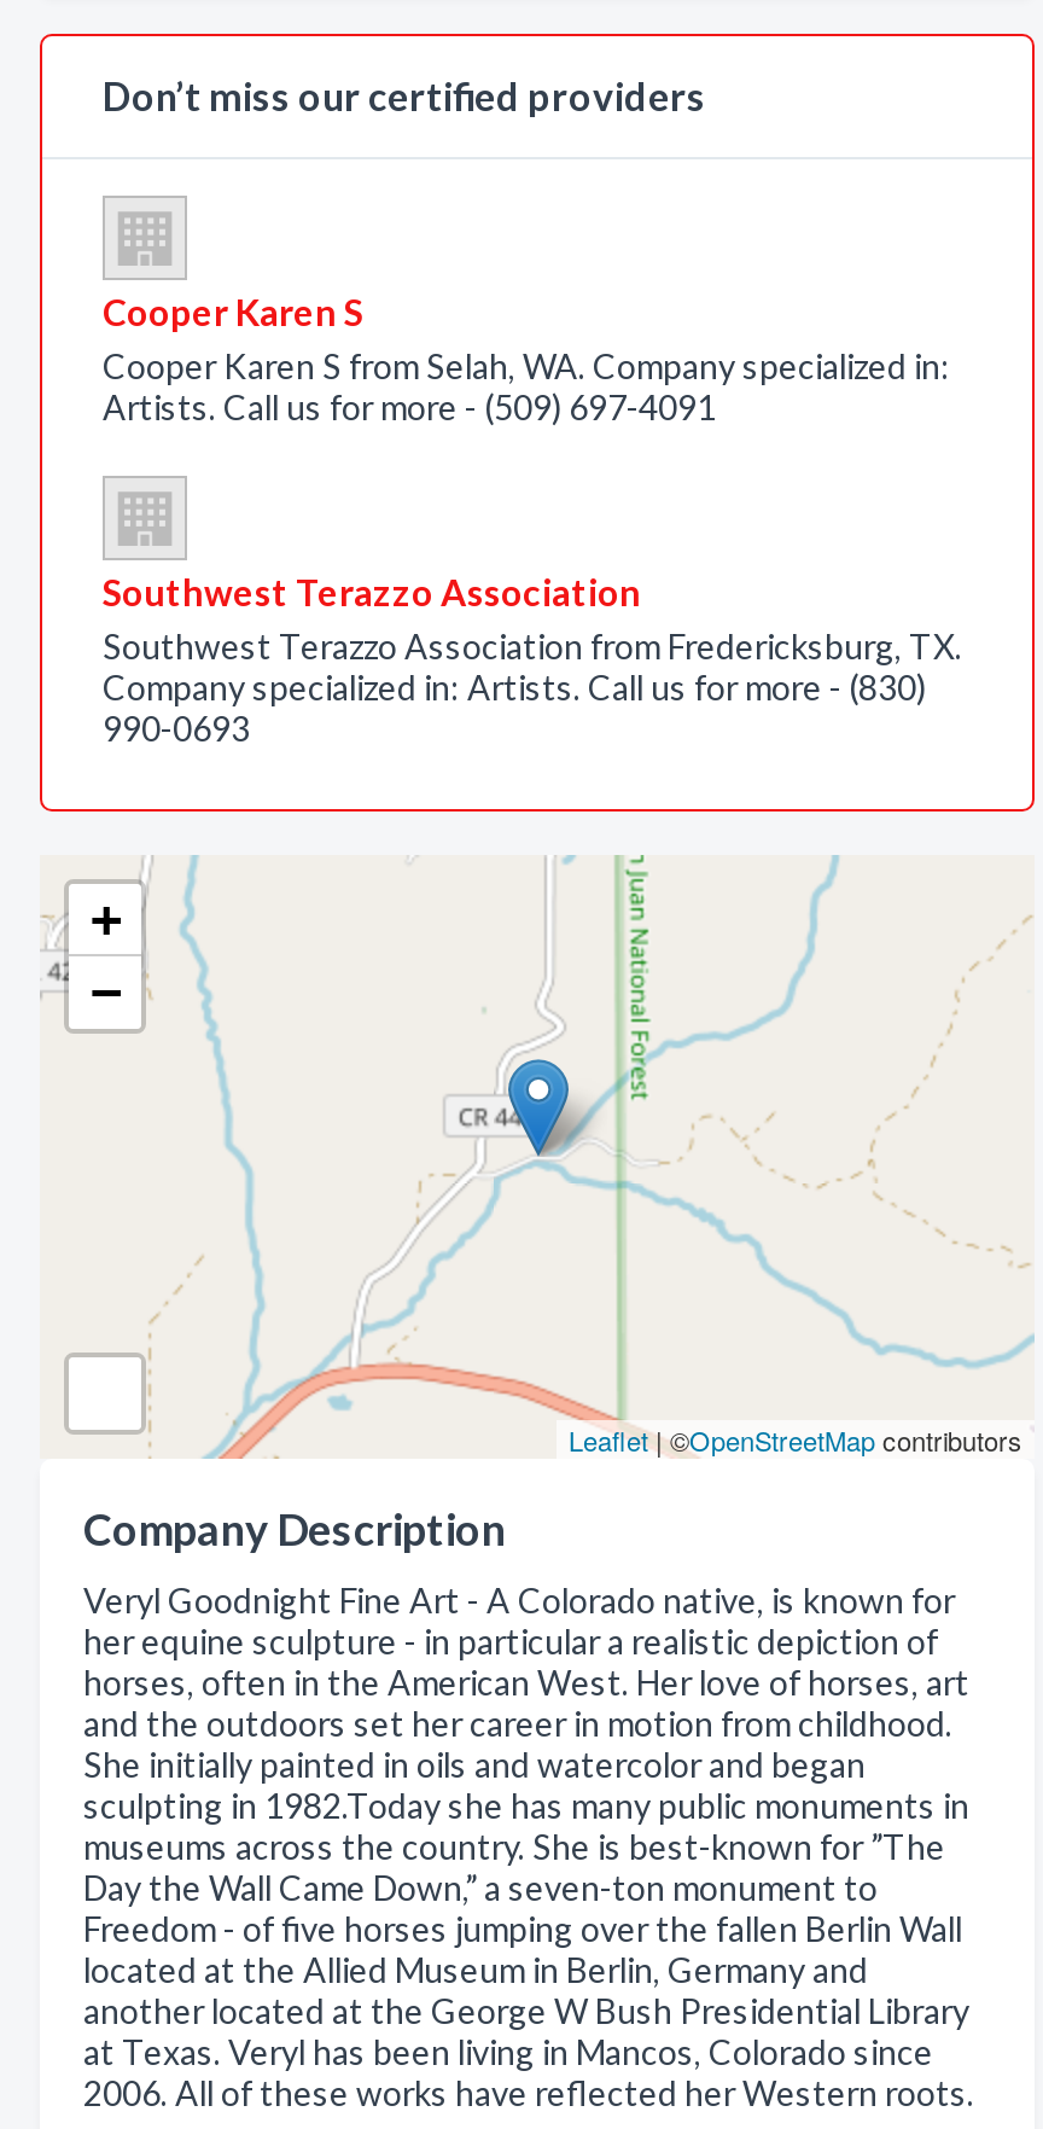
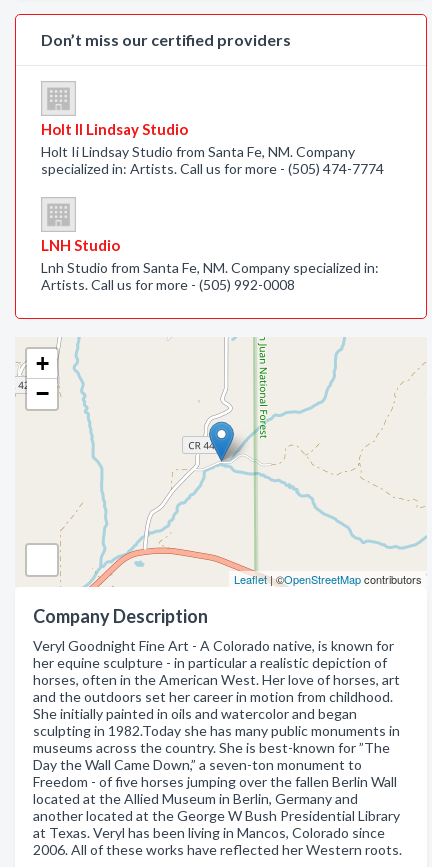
- Cooper Karen S
- Cooper Karen S from Selah, WA. Company specialized in:
- Artists. Call us for more - (509) 697-4091
+ Holt II Lindsay Studio
+ Holt Ii Lindsay Studio from Santa Fe, NM. Company
+ specialized in: Artists. Call us for more - (505) 474-7774

- Southwest Terazzo Association
- Southwest Terazzo Association from Fredericksburg, TX.
- Company specialized in: Artists. Call us for more - (830)
- 990-0693
+ LNH Studio
+ Lnh Studio from Santa Fe, NM. Company specialized in:
+ Artists. Call us for more - (505) 992-0008
